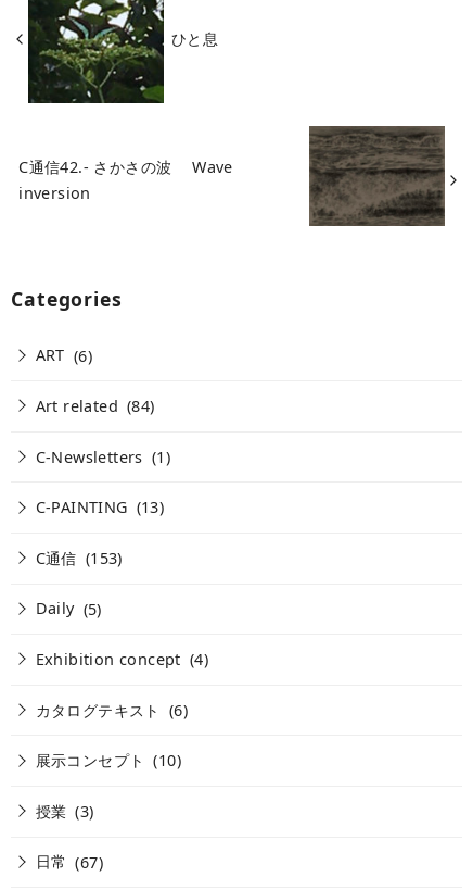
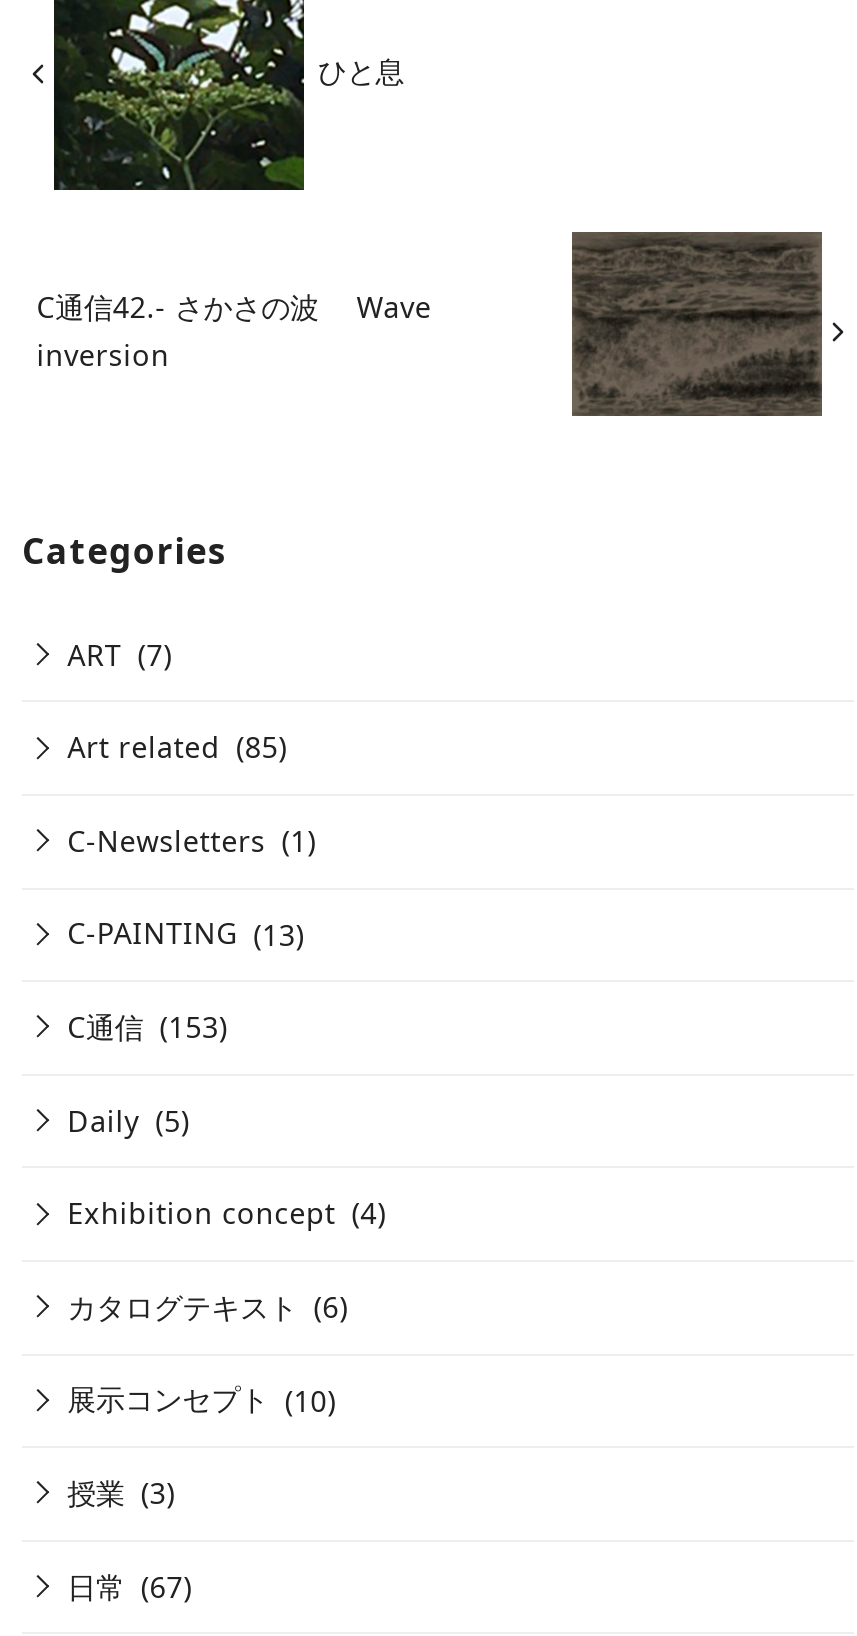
- ART (6)
+ ART (7)

- Art related (84)
+ Art related (85)
